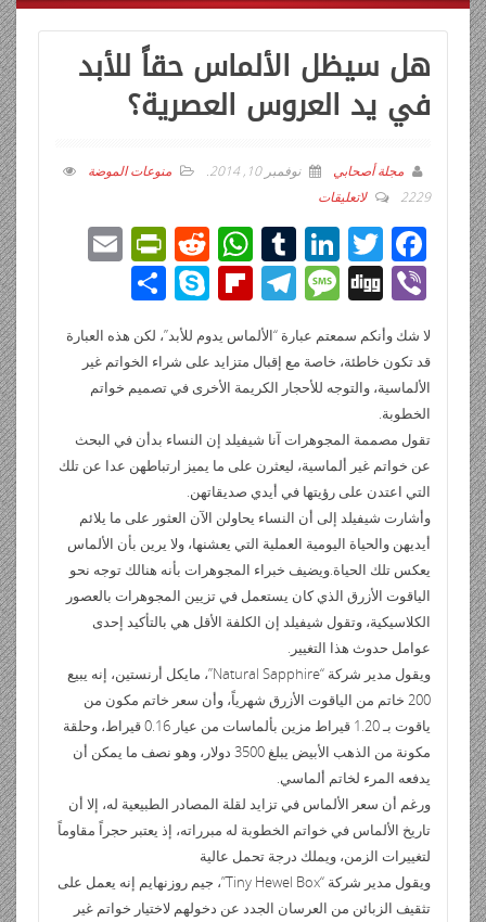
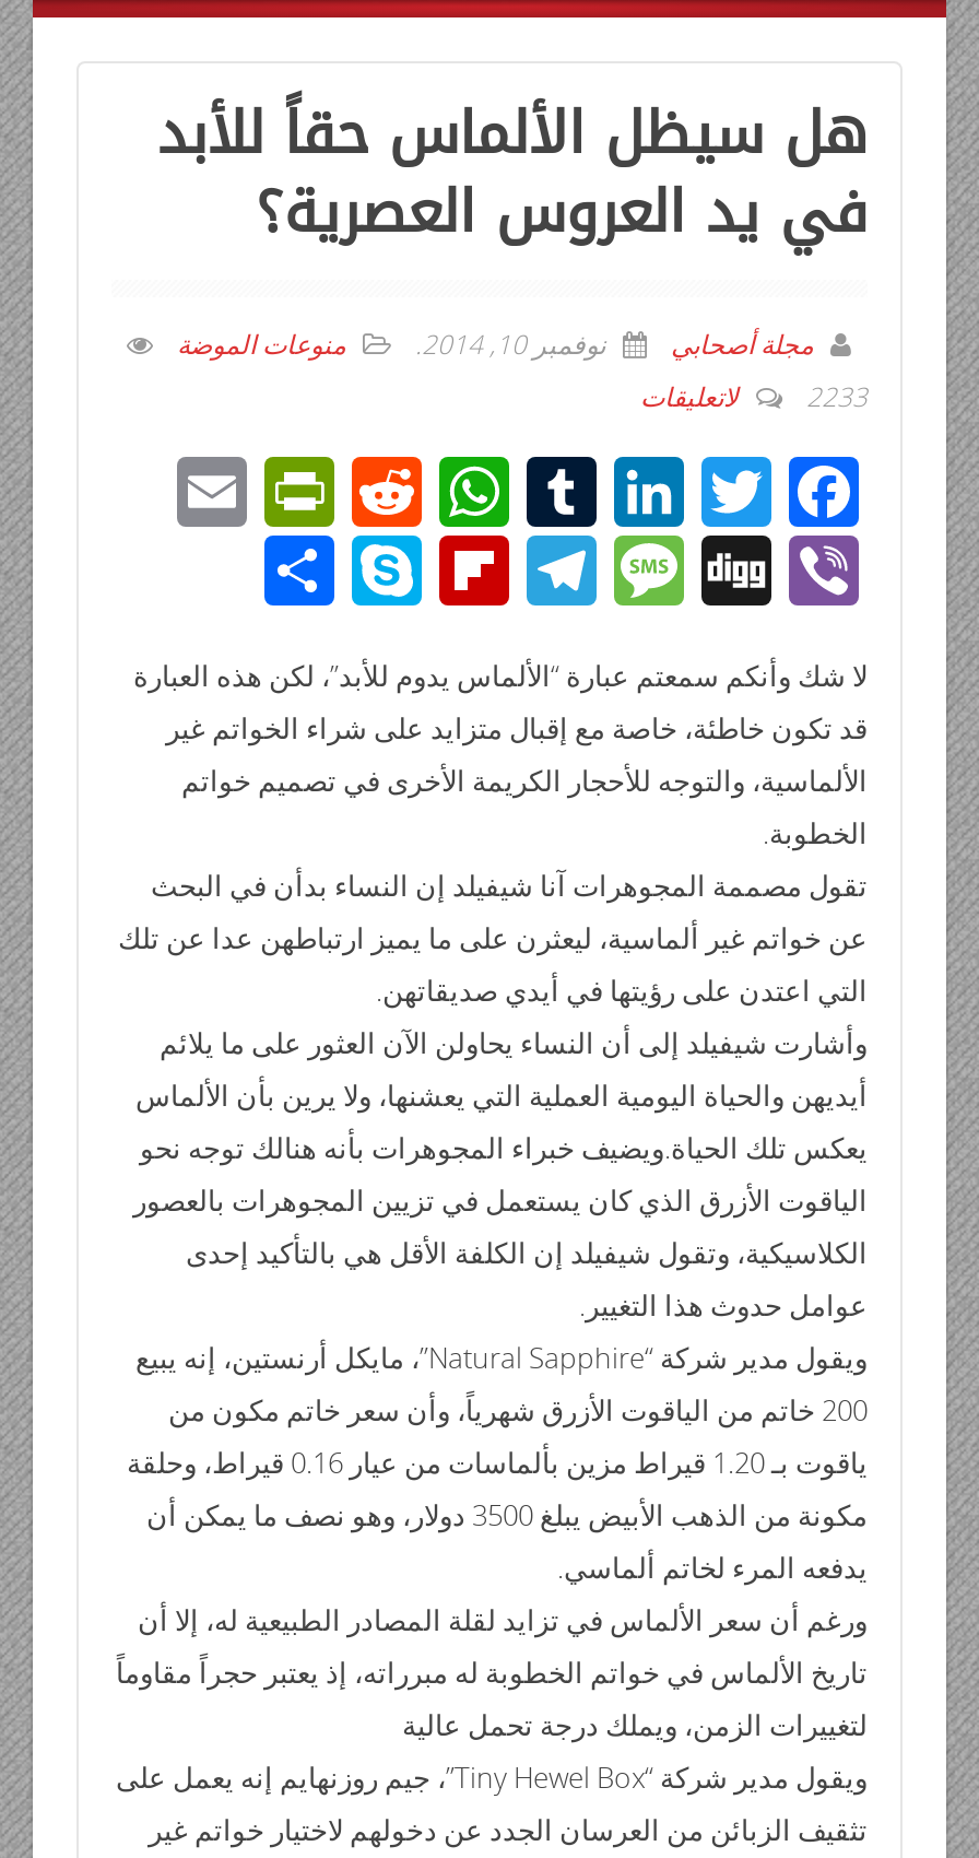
- 2229 لاتعليقات
+ 2233 لاتعليقات
